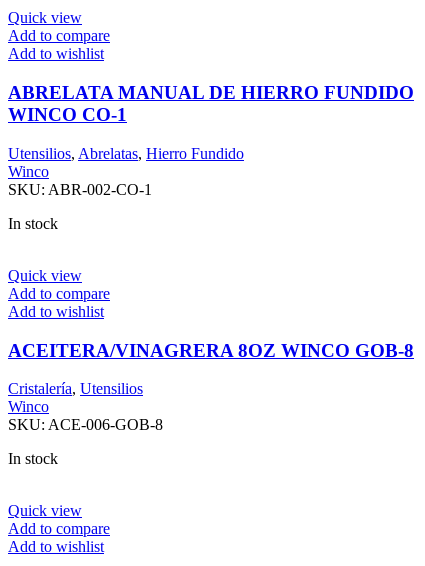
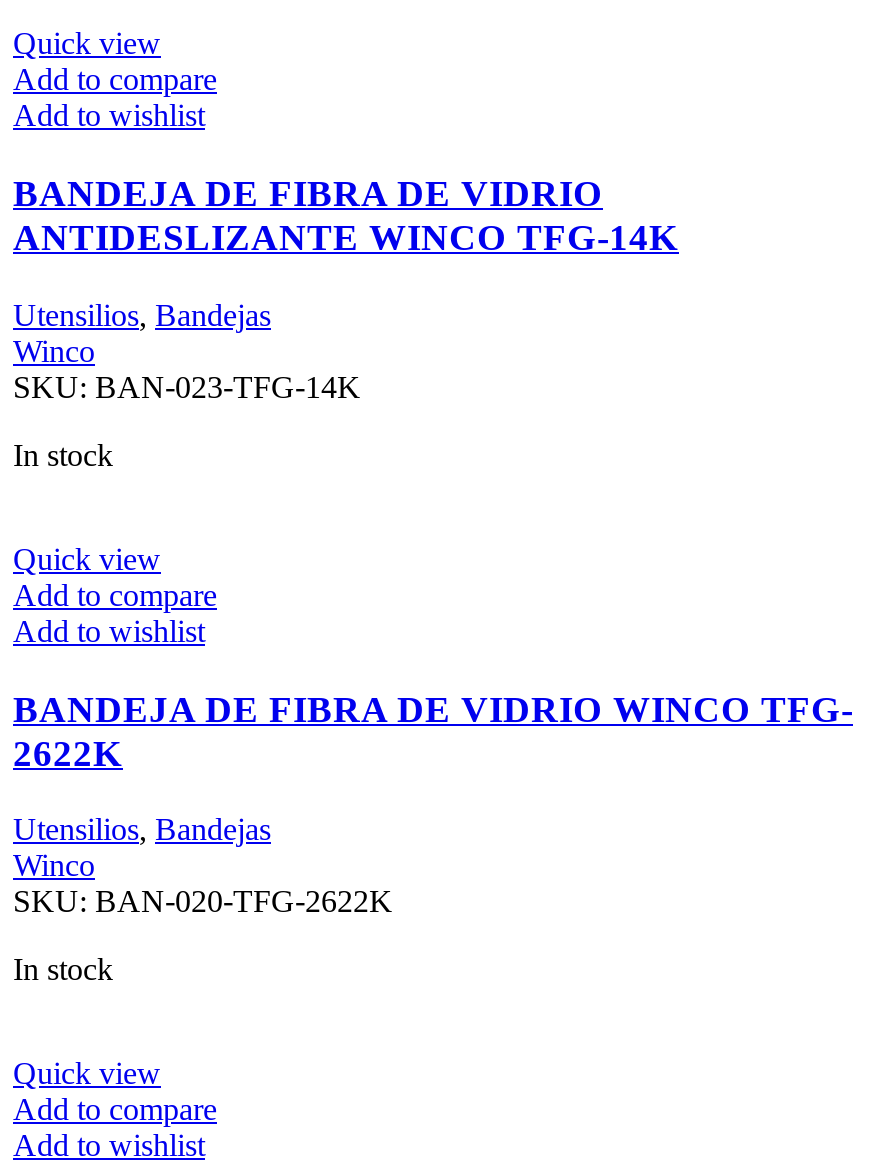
- ABRELATA MANUAL DE HIERRO FUNDIDO
- WINCO CO-1
+ BANDEJA DE FIBRA DE VIDRIO
+ ANTIDESLIZANTE WINCO TFG-14K

- Utensilios, Abrelatas, Hierro Fundido
+ Utensilios, Bandejas

- SKU: ABR-002-CO-1
+ SKU: BAN-023-TFG-14K

- ACEITERA/VINAGRERA 8OZ WINCO GOB-8
+ BANDEJA DE FIBRA DE VIDRIO WINCO TFG-
+ 2622K

- Cristalería, Utensilios
+ Utensilios, Bandejas

- SKU: ACE-006-GOB-8
+ SKU: BAN-020-TFG-2622K
